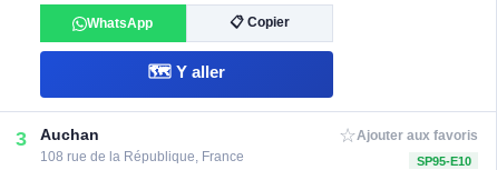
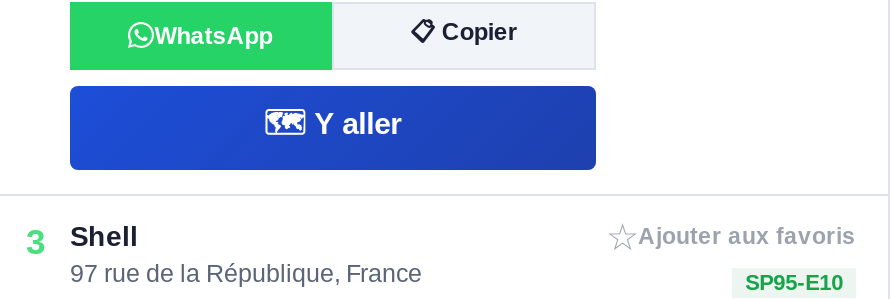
- Auchan
- 108 rue de la République, France
+ Shell
+ 97 rue de la République, France
